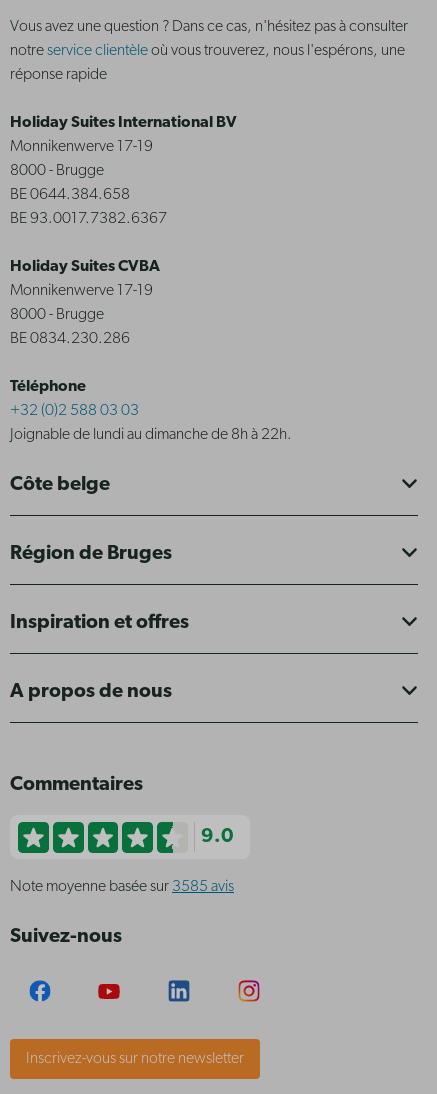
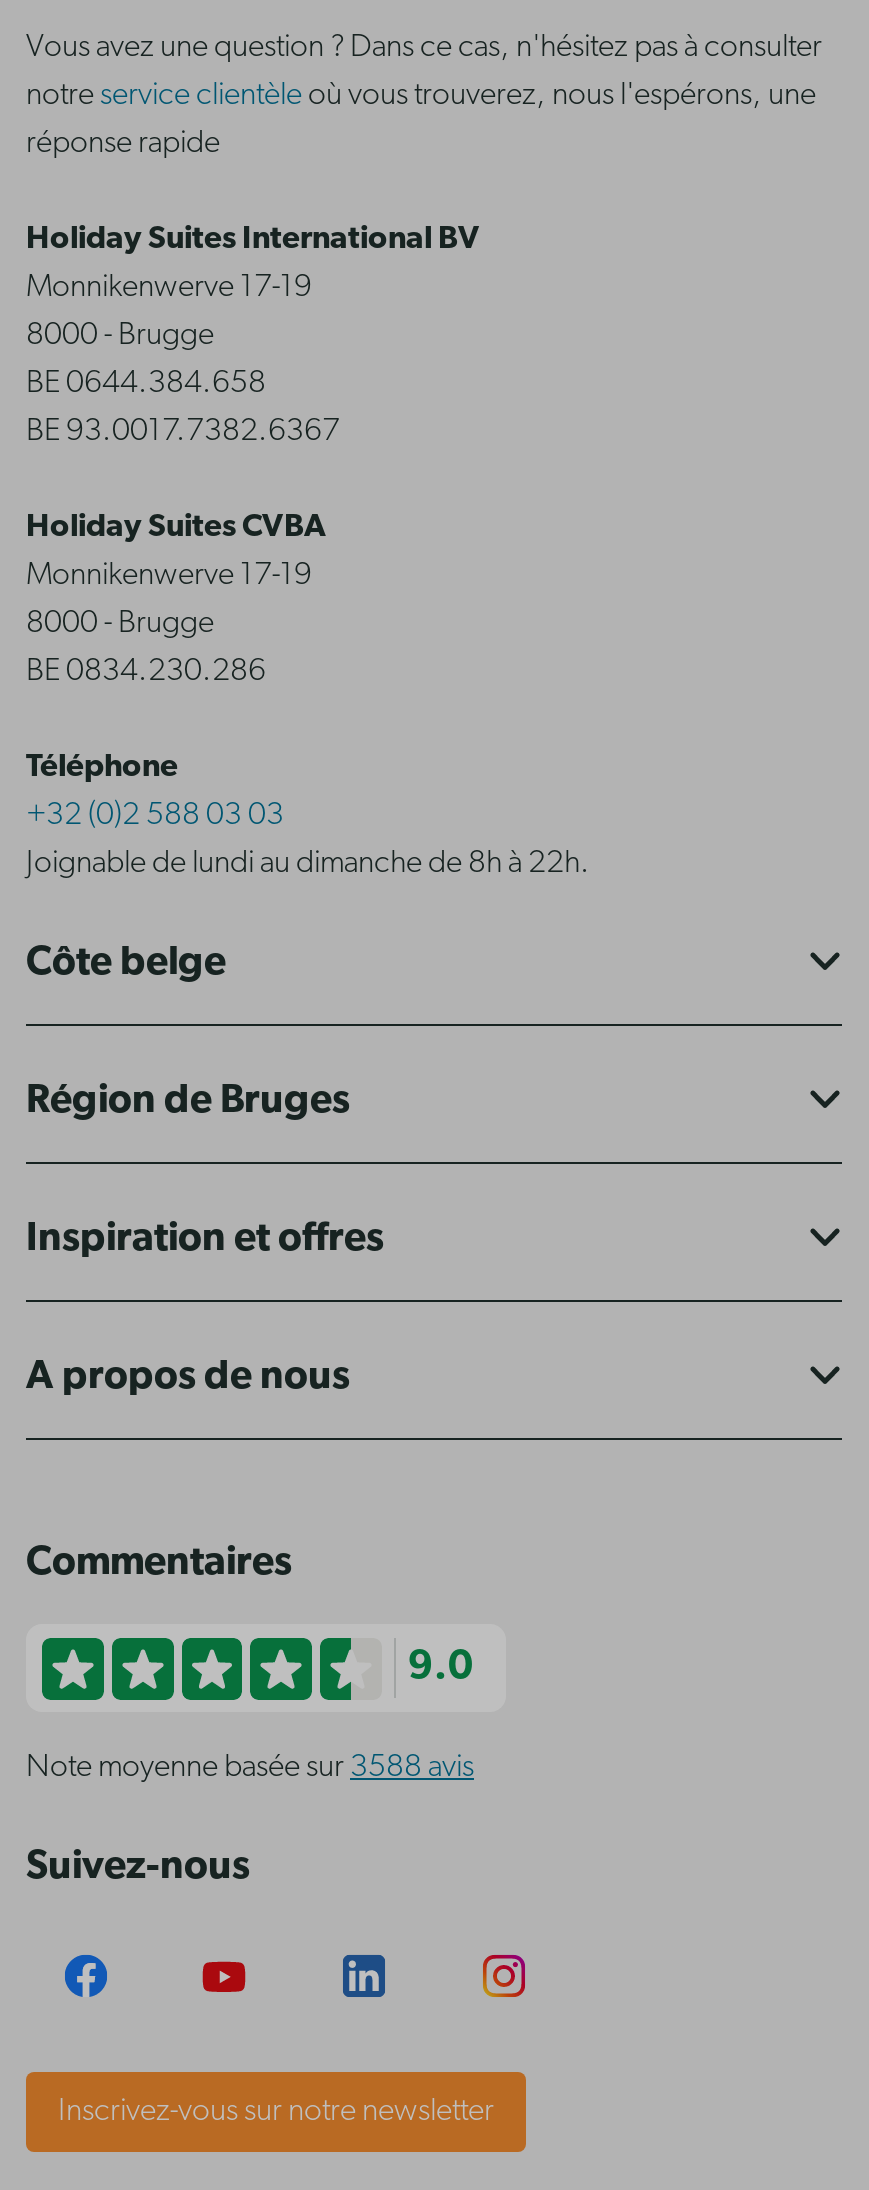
- Note moyenne basée sur 3585 avis
+ Note moyenne basée sur 3588 avis
